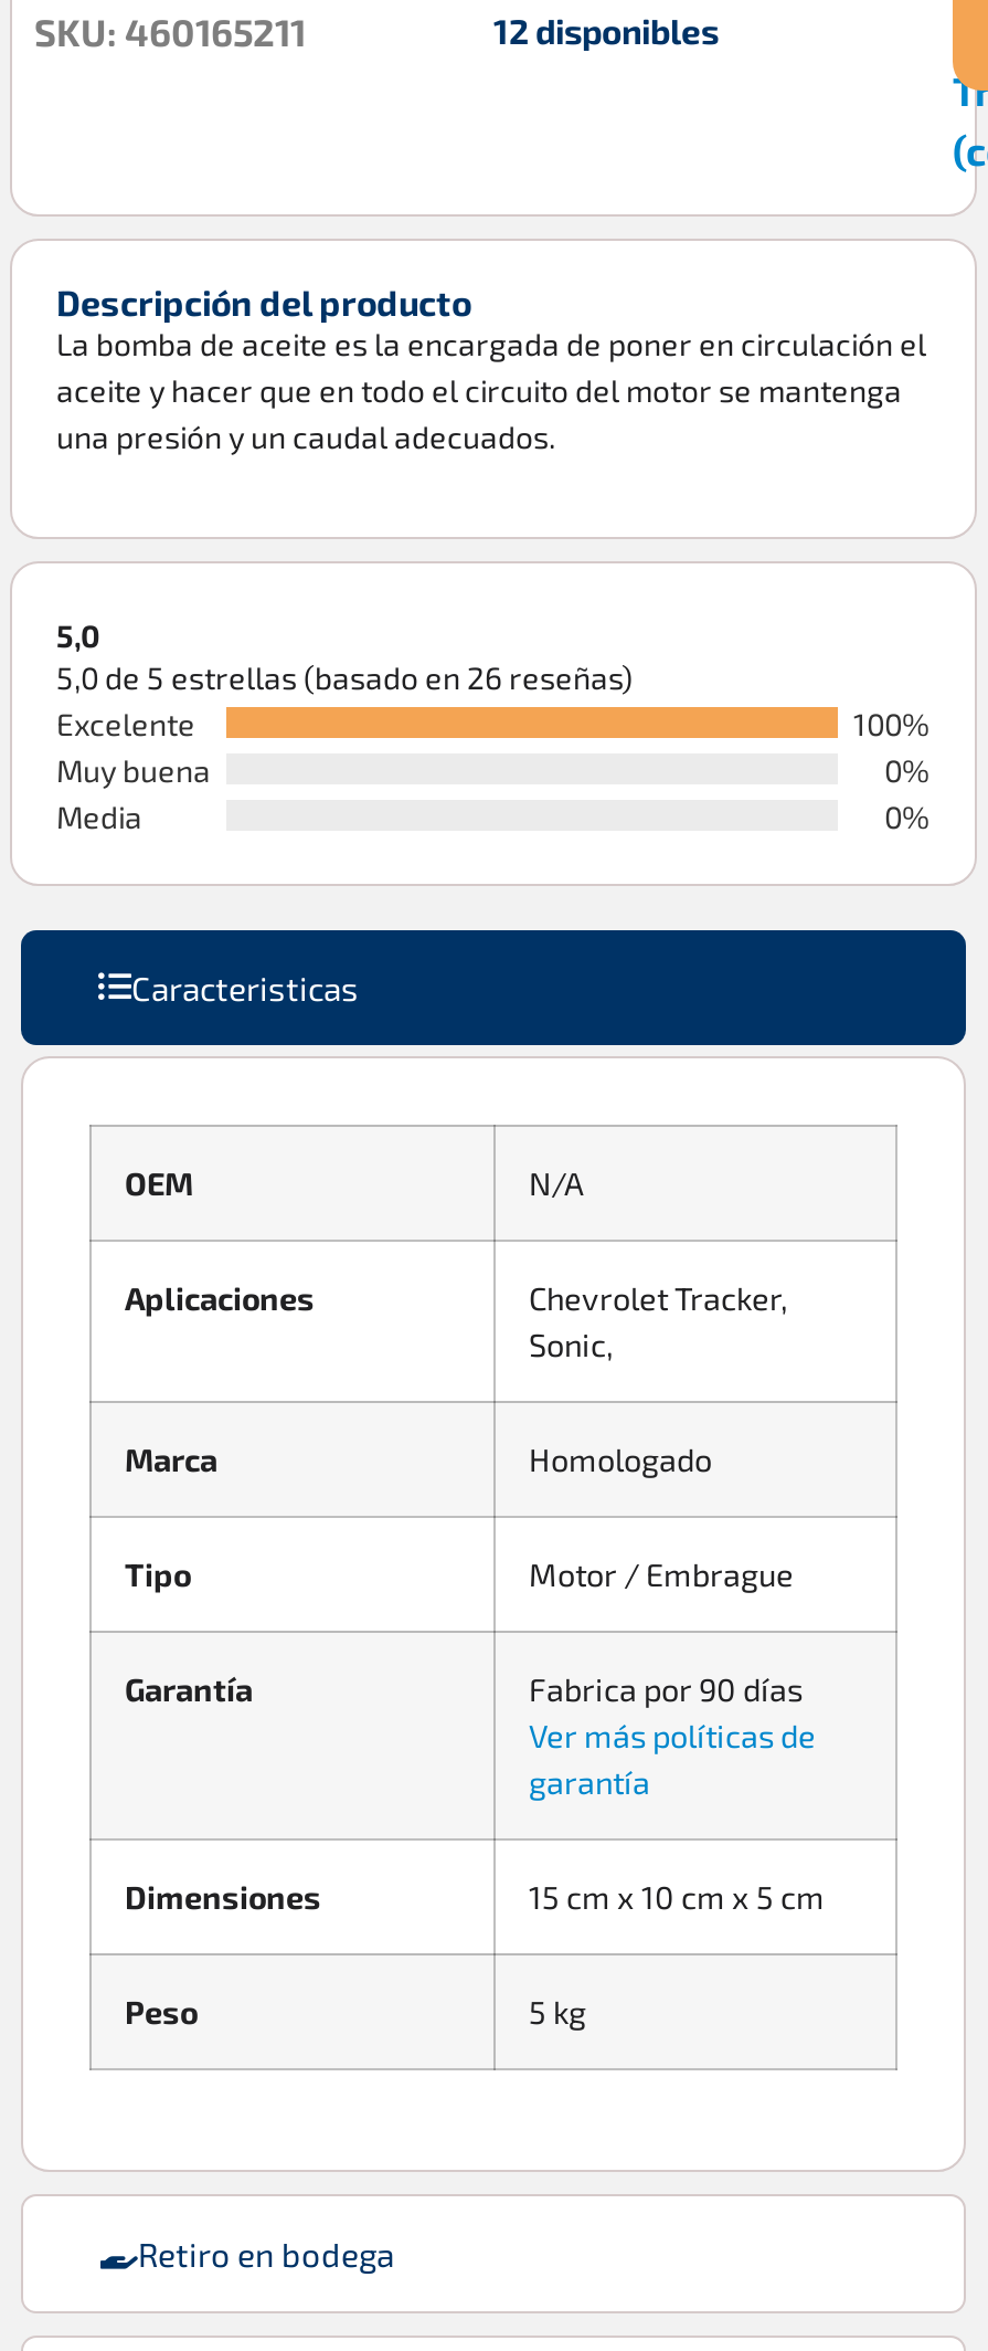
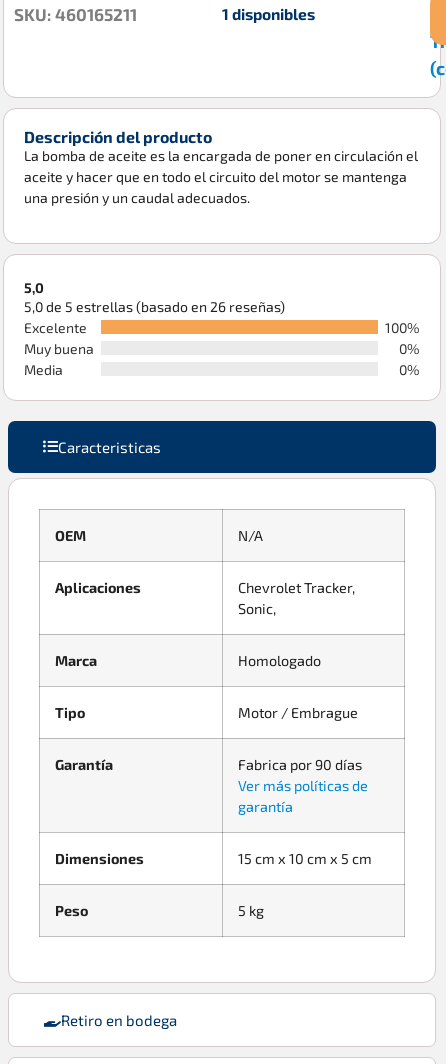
- 12 disponibles
+ 1 disponibles
